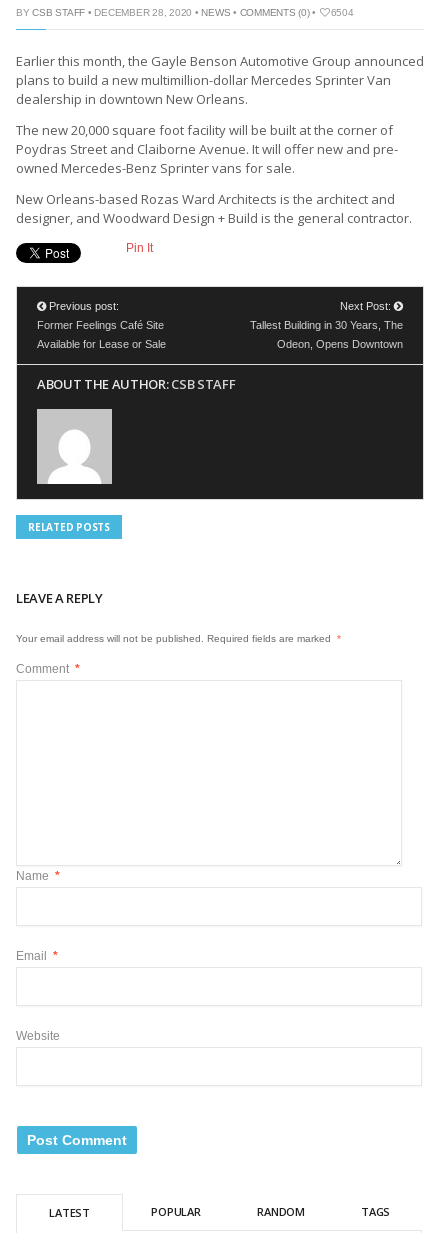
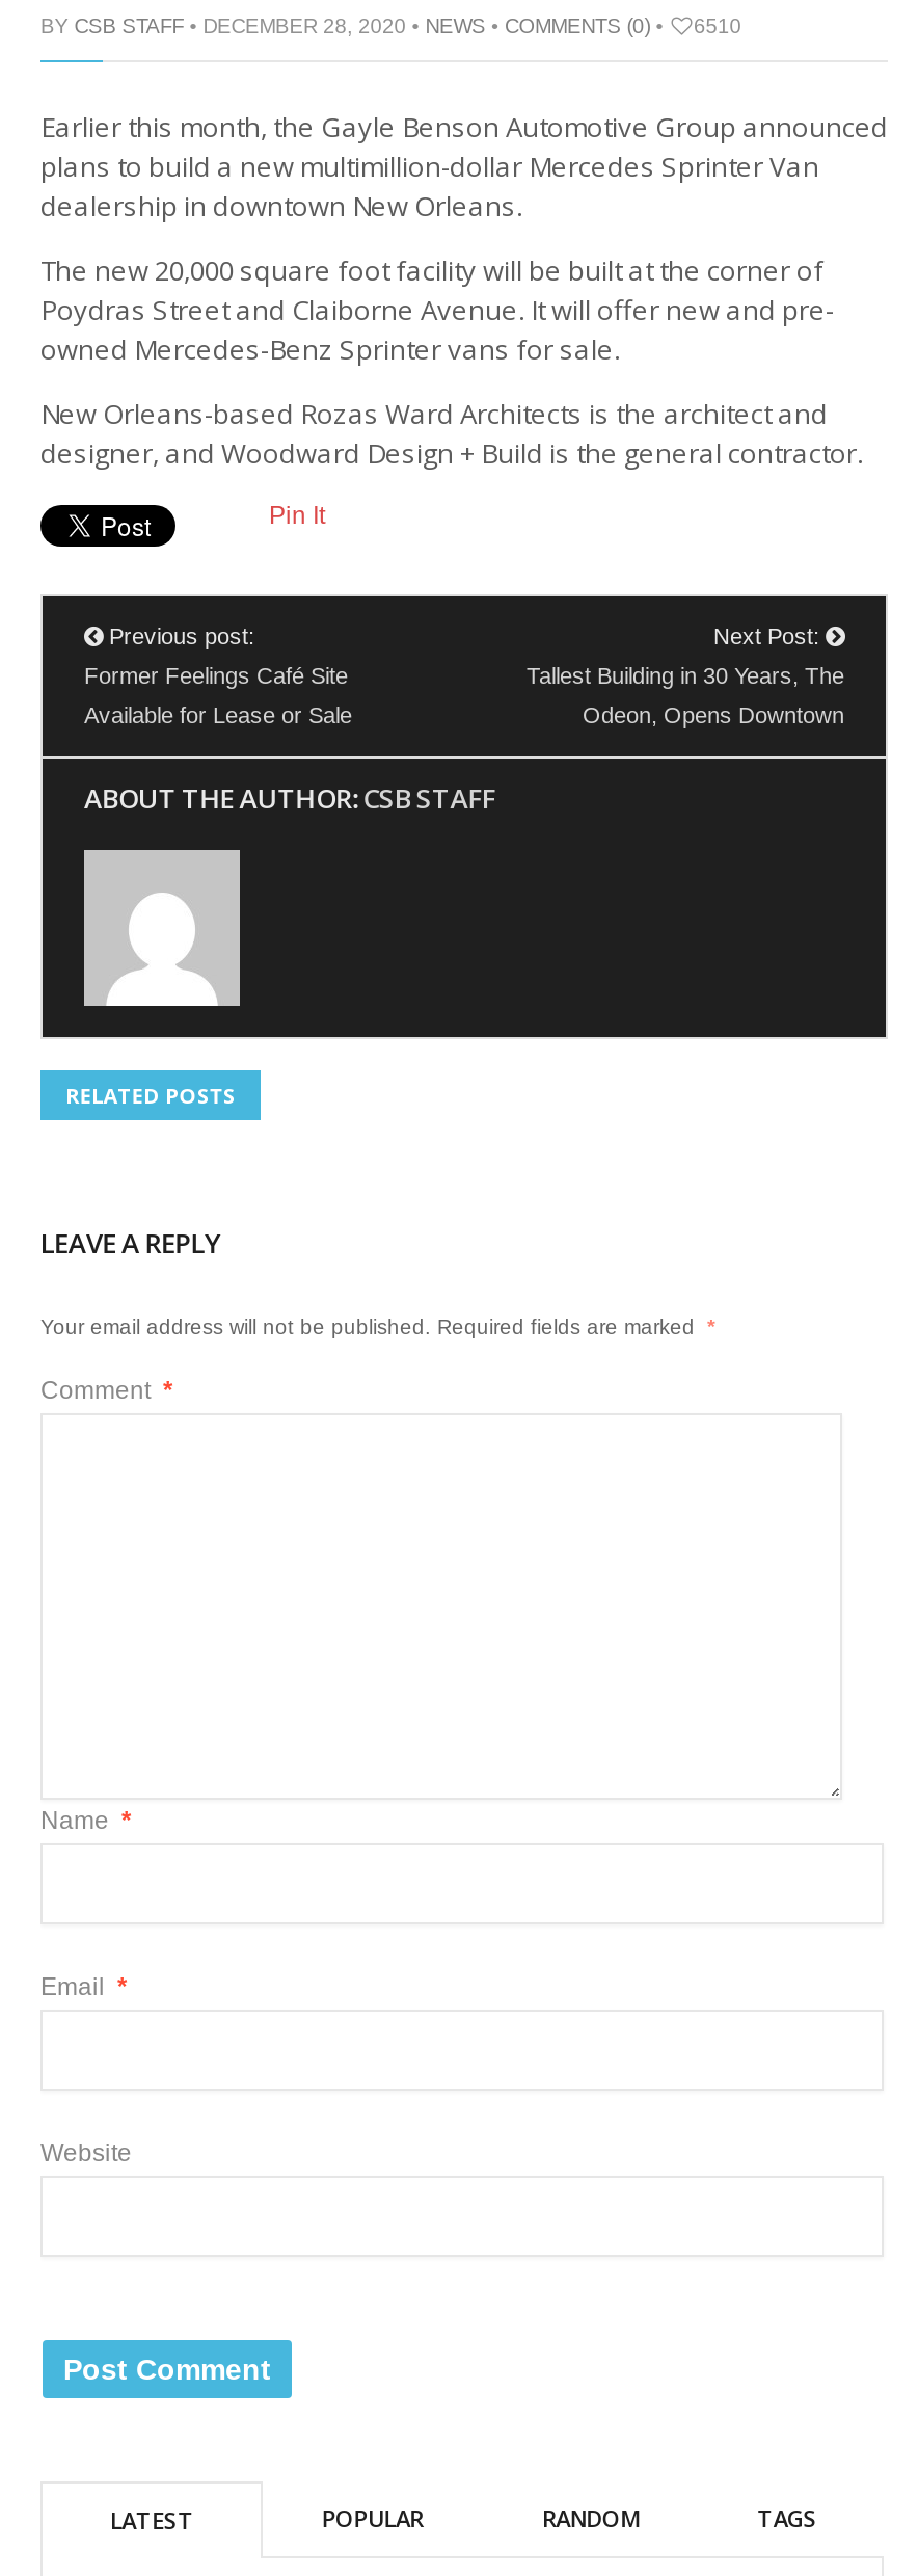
- BY CSB STAFF • DECEMBER 28, 2020 • NEWS • COMMENTS (0) • 6504
+ BY CSB STAFF • DECEMBER 28, 2020 • NEWS • COMMENTS (0) • 6510
